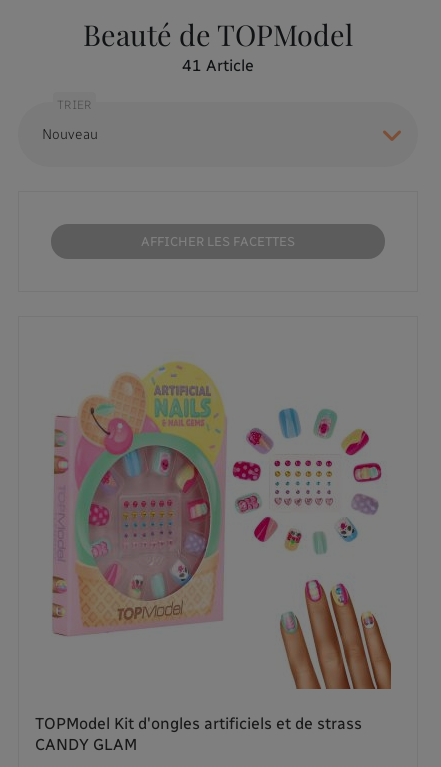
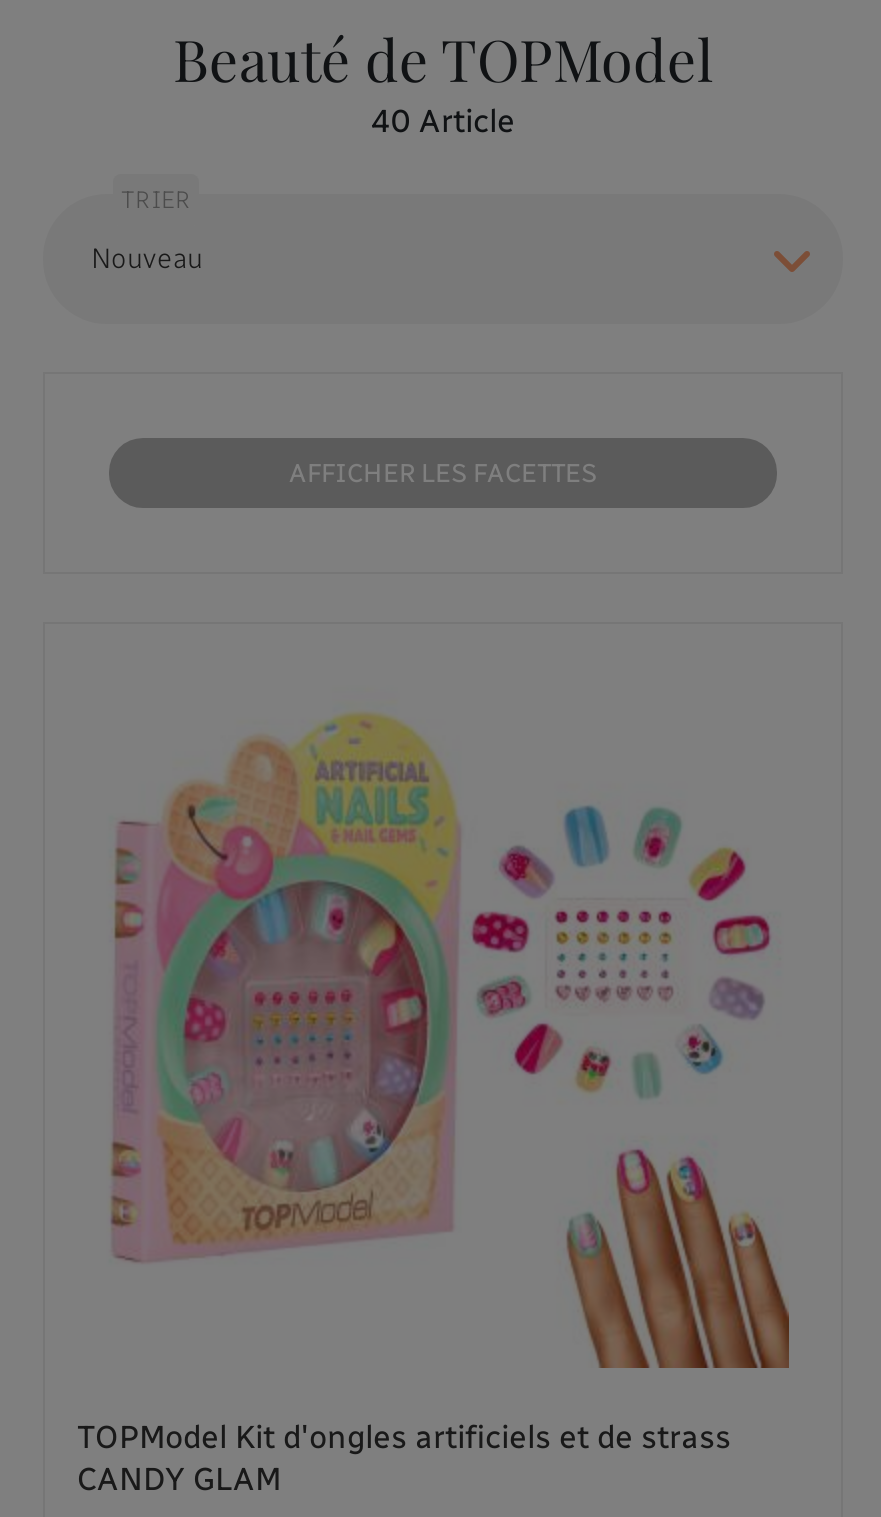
- 41 Article
+ 40 Article
